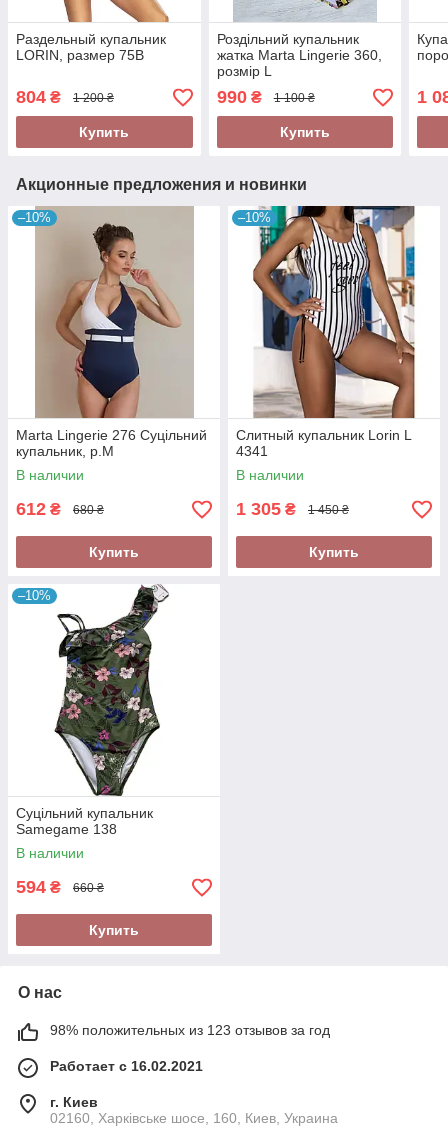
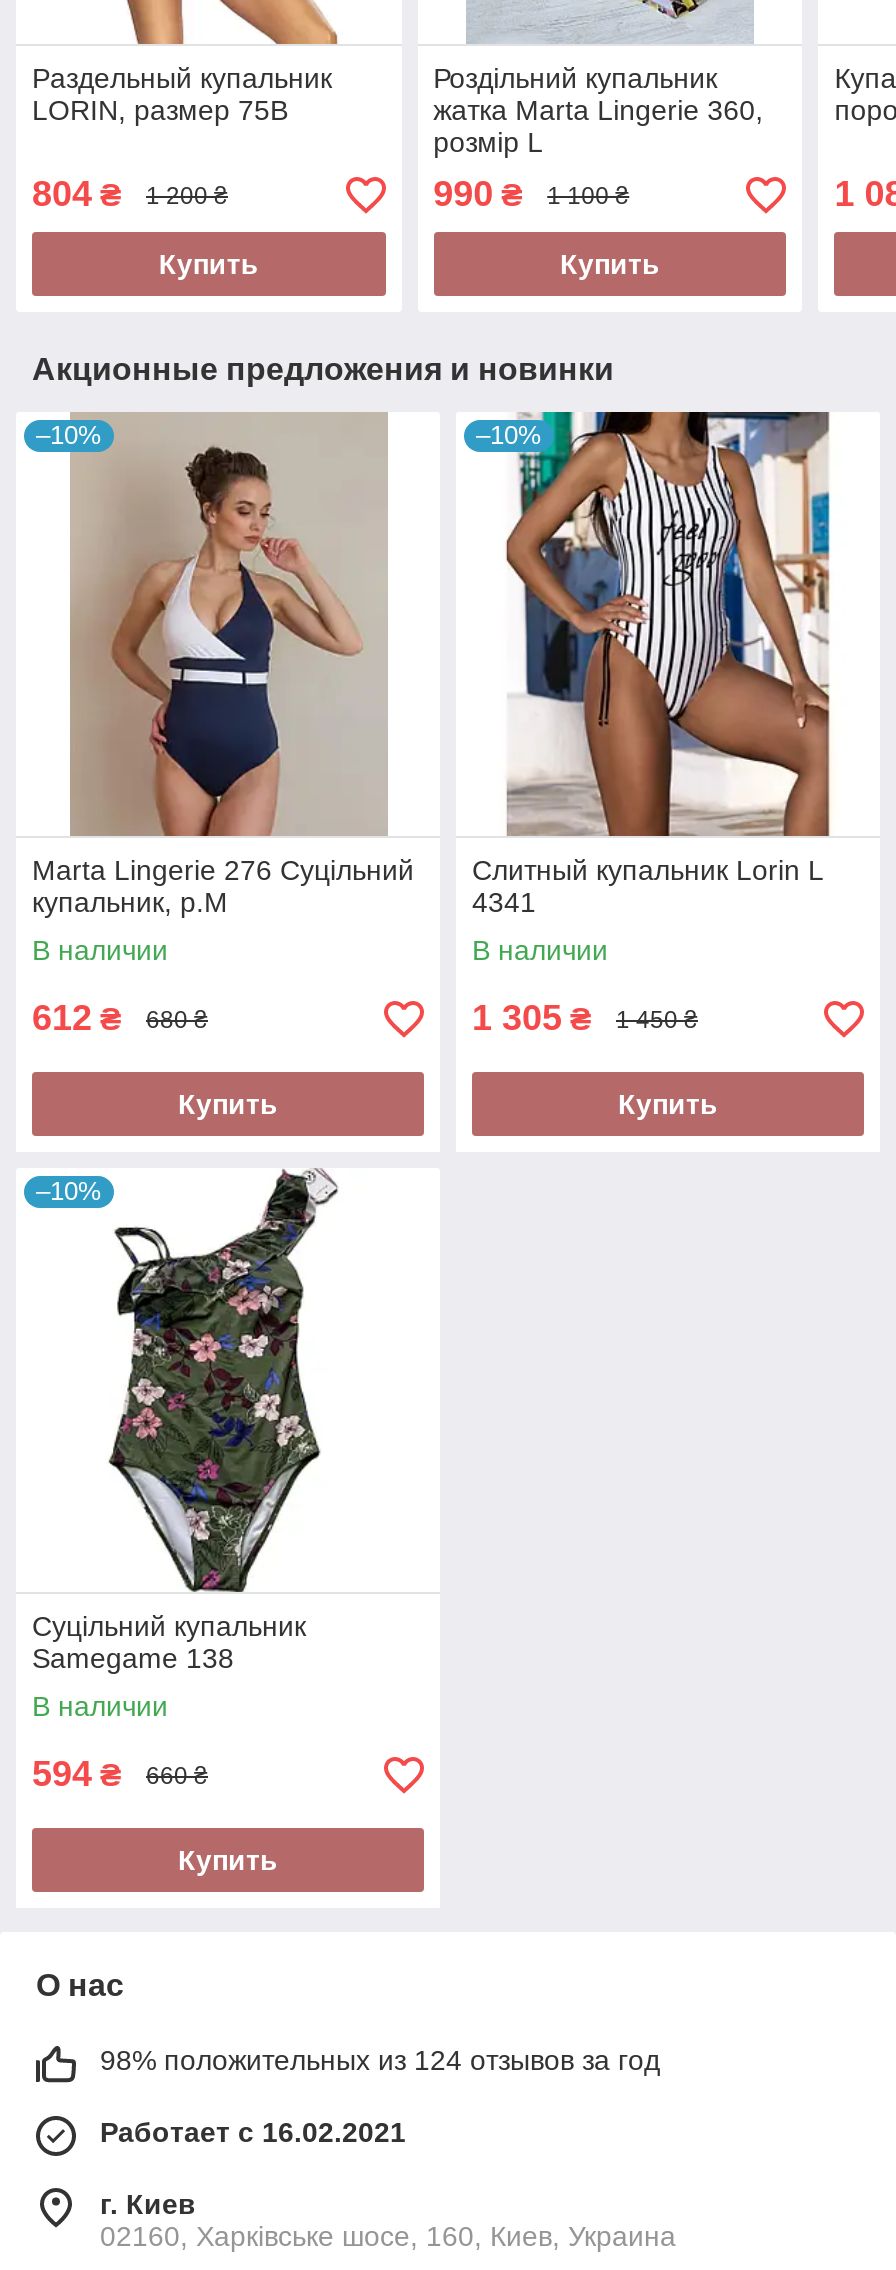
- 98% положительных из 123 отзывов за год
+ 98% положительных из 124 отзывов за год
